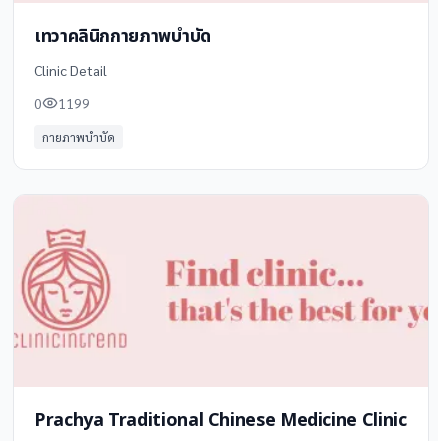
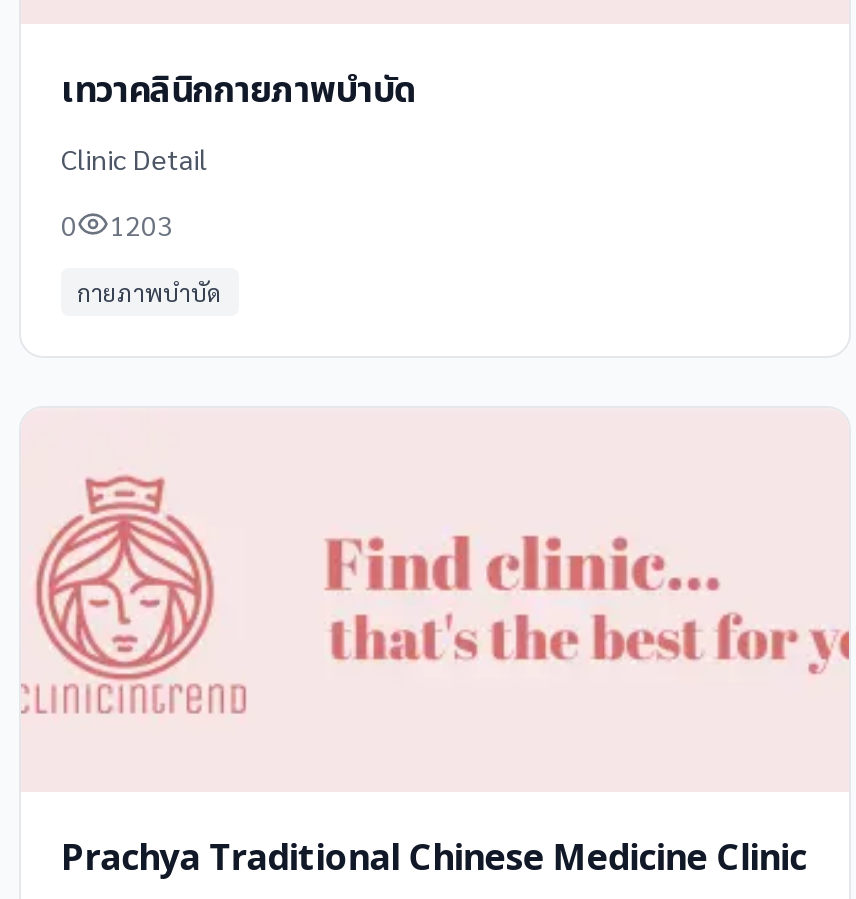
- 0 1199
+ 0 1203
